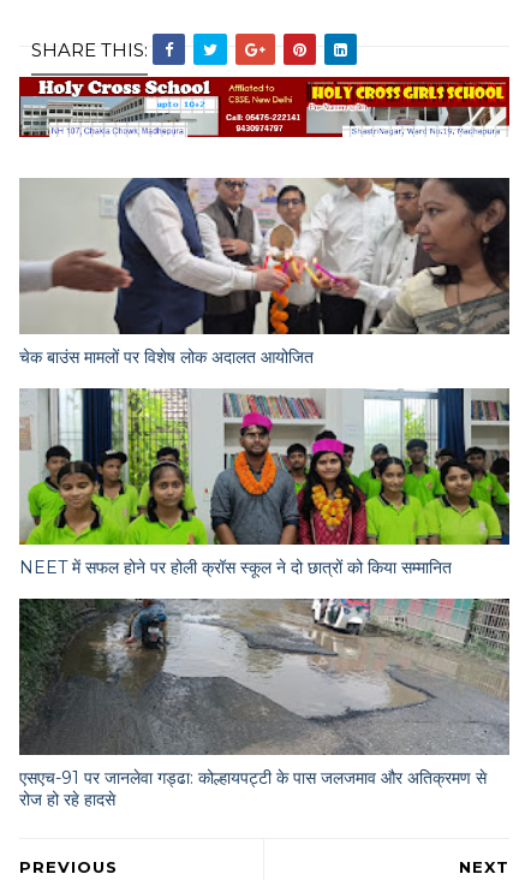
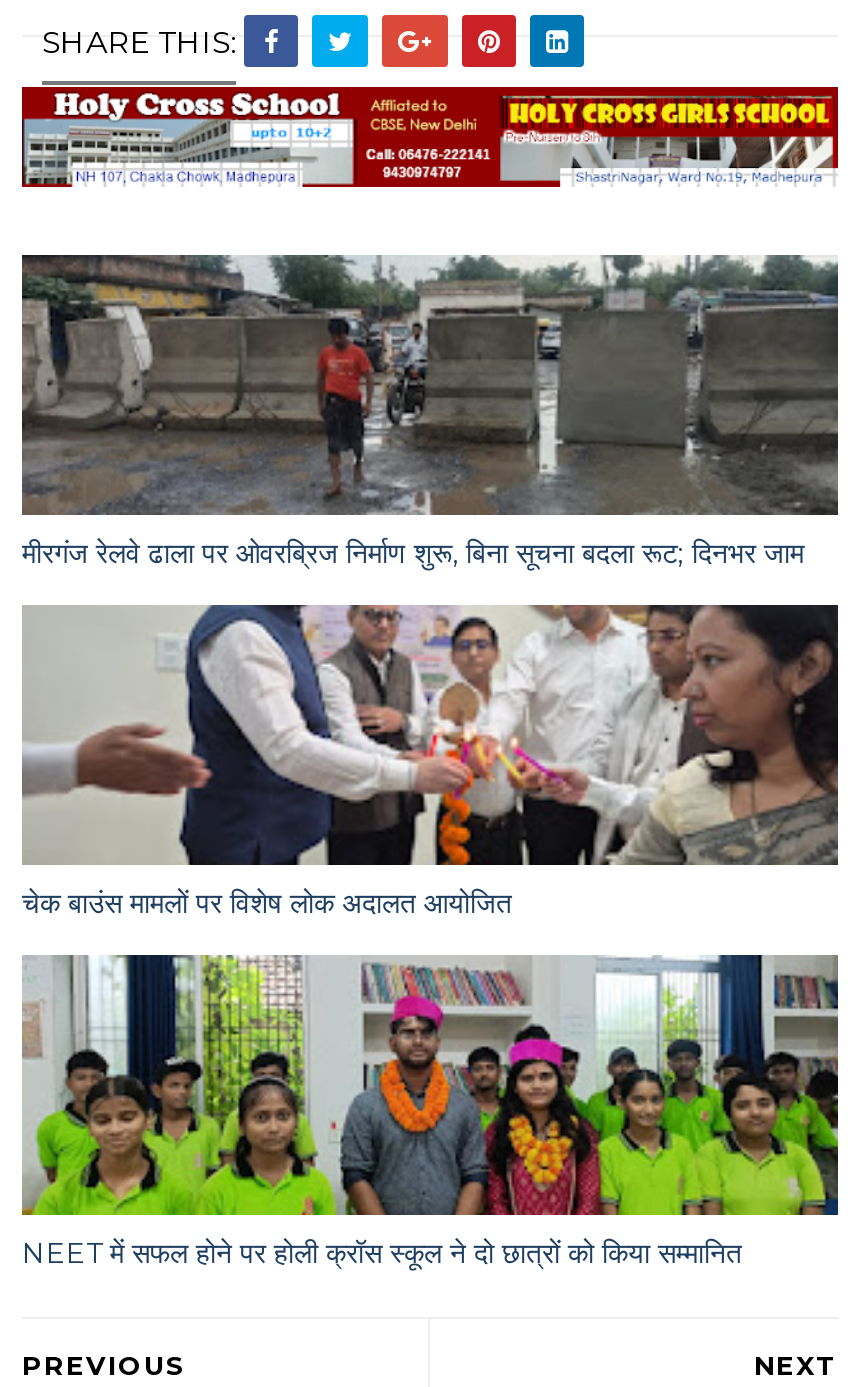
+ [image]
+ मीरगंज रेलवे ढाला पर ओवरब्रिज निर्माण शुरू, बिना सूचना बदला रूट; दिनभर जाम

moved down: [image] | चेक बाउंस मामलों पर विशेष लोक अदालत आयोजित | NEET में सफल होने पर होली क्रॉस स्कूल ने दो छात्रों को किया सम्मानित

- [image]
- एसएच-91 पर जानलेवा गड्ढा: कोल्हायपट्टी के पास जलजमाव और अतिक्रमण से
- रोज हो रहे हादसे
